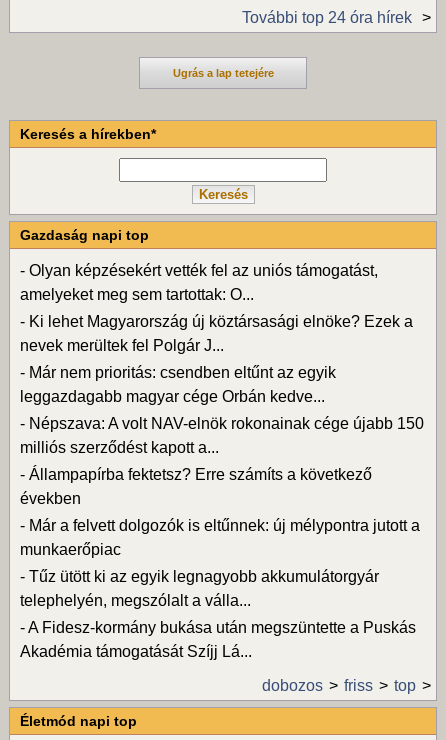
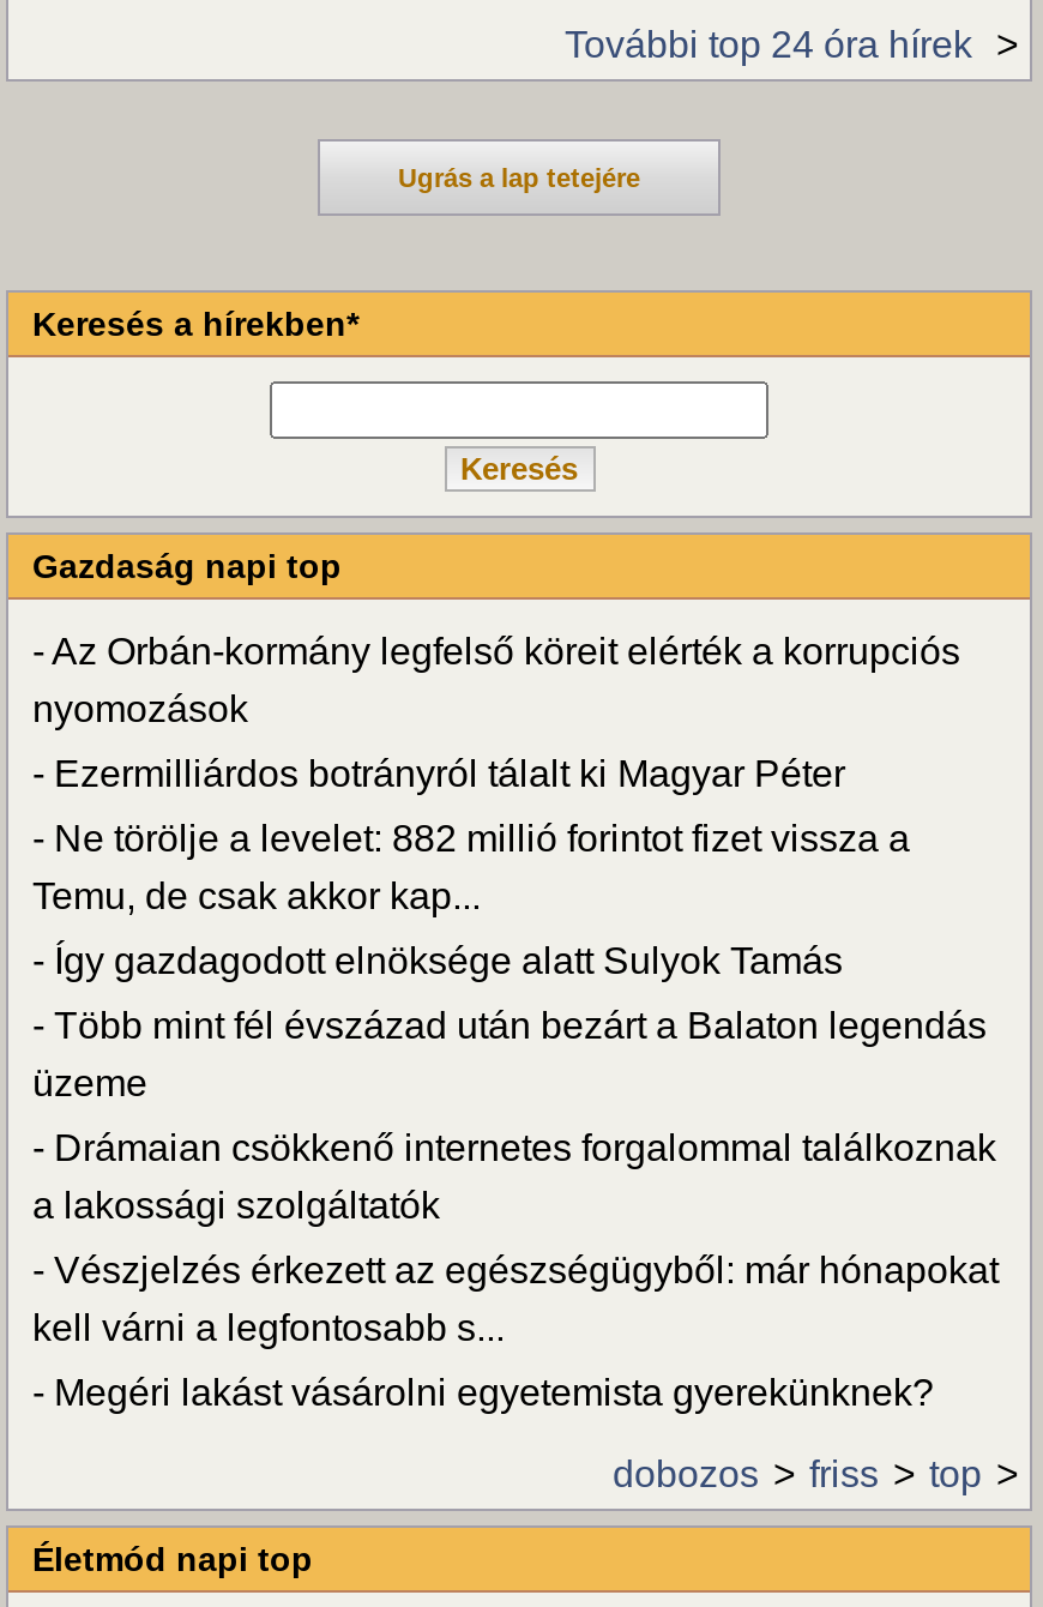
- - Olyan képzésekért vették fel az uniós támogatást,
- amelyeket meg sem tartottak: O...
+ - Az Orbán-kormány legfelső köreit elérték a korrupciós
+ nyomozások

- - Ki lehet Magyarország új köztársasági elnöke? Ezek a
- nevek merültek fel Polgár J...
+ - Ezermilliárdos botrányról tálalt ki Magyar Péter

- - Már nem prioritás: csendben eltűnt az egyik
- leggazdagabb magyar cége Orbán kedve...
+ - Ne törölje a levelet: 882 millió forintot fizet vissza a
+ Temu, de csak akkor kap...

- - Népszava: A volt NAV-elnök rokonainak cége újabb 150
- milliós szerződést kapott a...
+ - Így gazdagodott elnöksége alatt Sulyok Tamás

- - Állampapírba fektetsz? Erre számíts a következő
- években
+ - Több mint fél évszázad után bezárt a Balaton legendás
+ üzeme

- - Már a felvett dolgozók is eltűnnek: új mélypontra jutott a
- munkaerőpiac
+ - Drámaian csökkenő internetes forgalommal találkoznak
+ a lakossági szolgáltatók

- - Tűz ütött ki az egyik legnagyobb akkumulátorgyár
- telephelyén, megszólalt a válla...
+ - Vészjelzés érkezett az egészségügyből: már hónapokat
+ kell várni a legfontosabb s...

- - A Fidesz-kormány bukása után megszüntette a Puskás
- Akadémia támogatását Szíjj Lá...
+ - Megéri lakást vásárolni egyetemista gyerekünknek?
